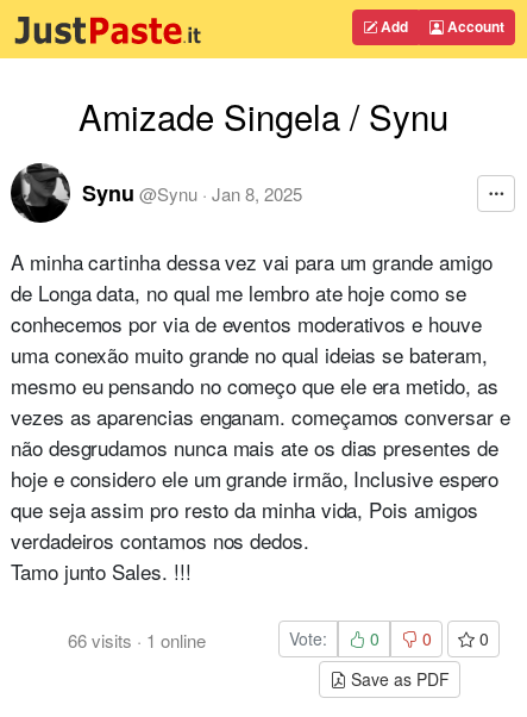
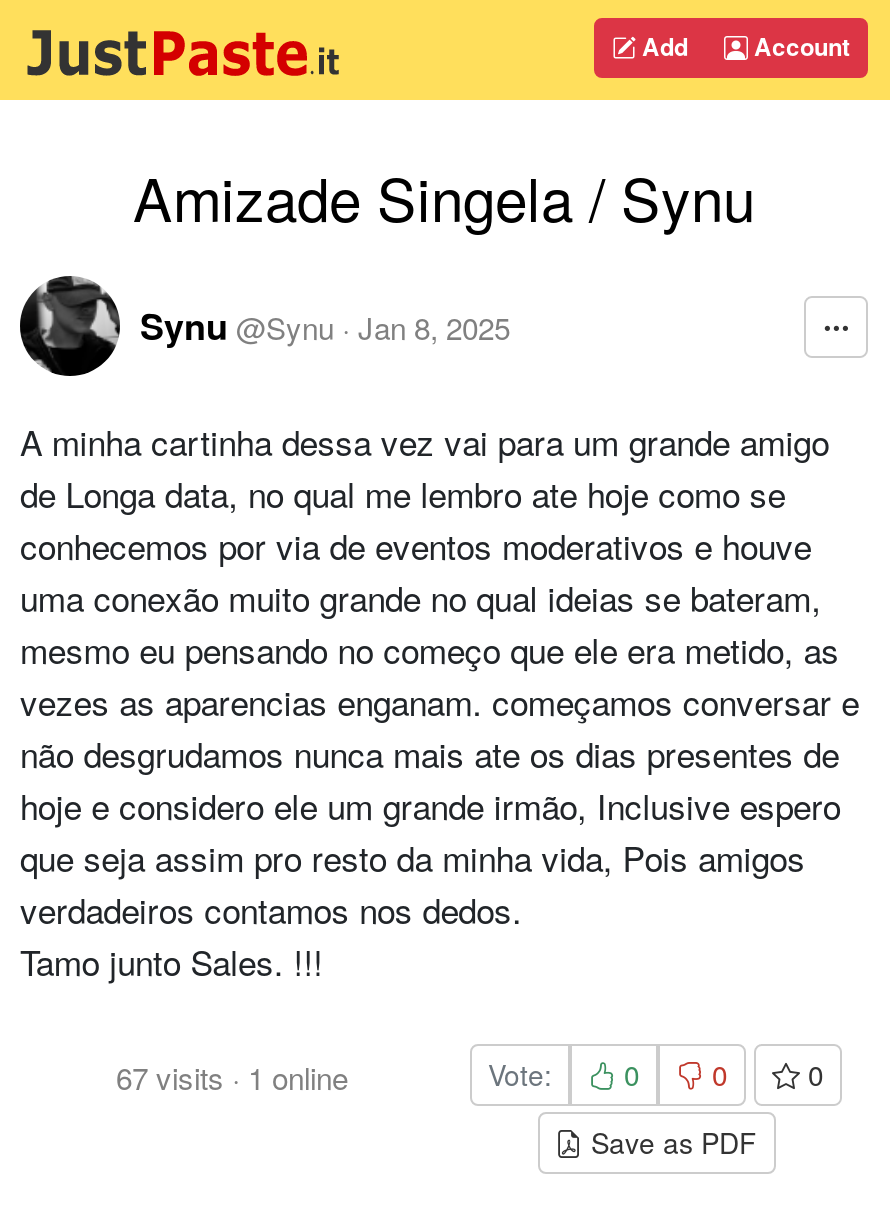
- 66 visits · 1 online
+ 67 visits · 1 online
